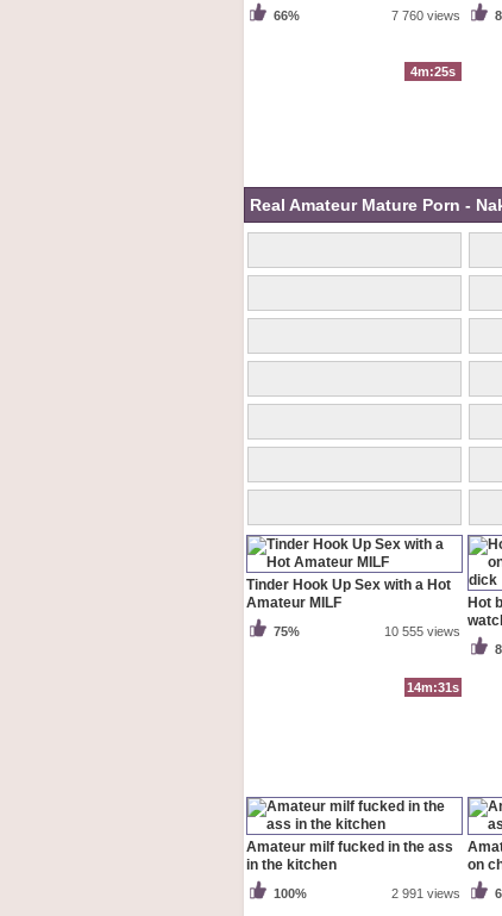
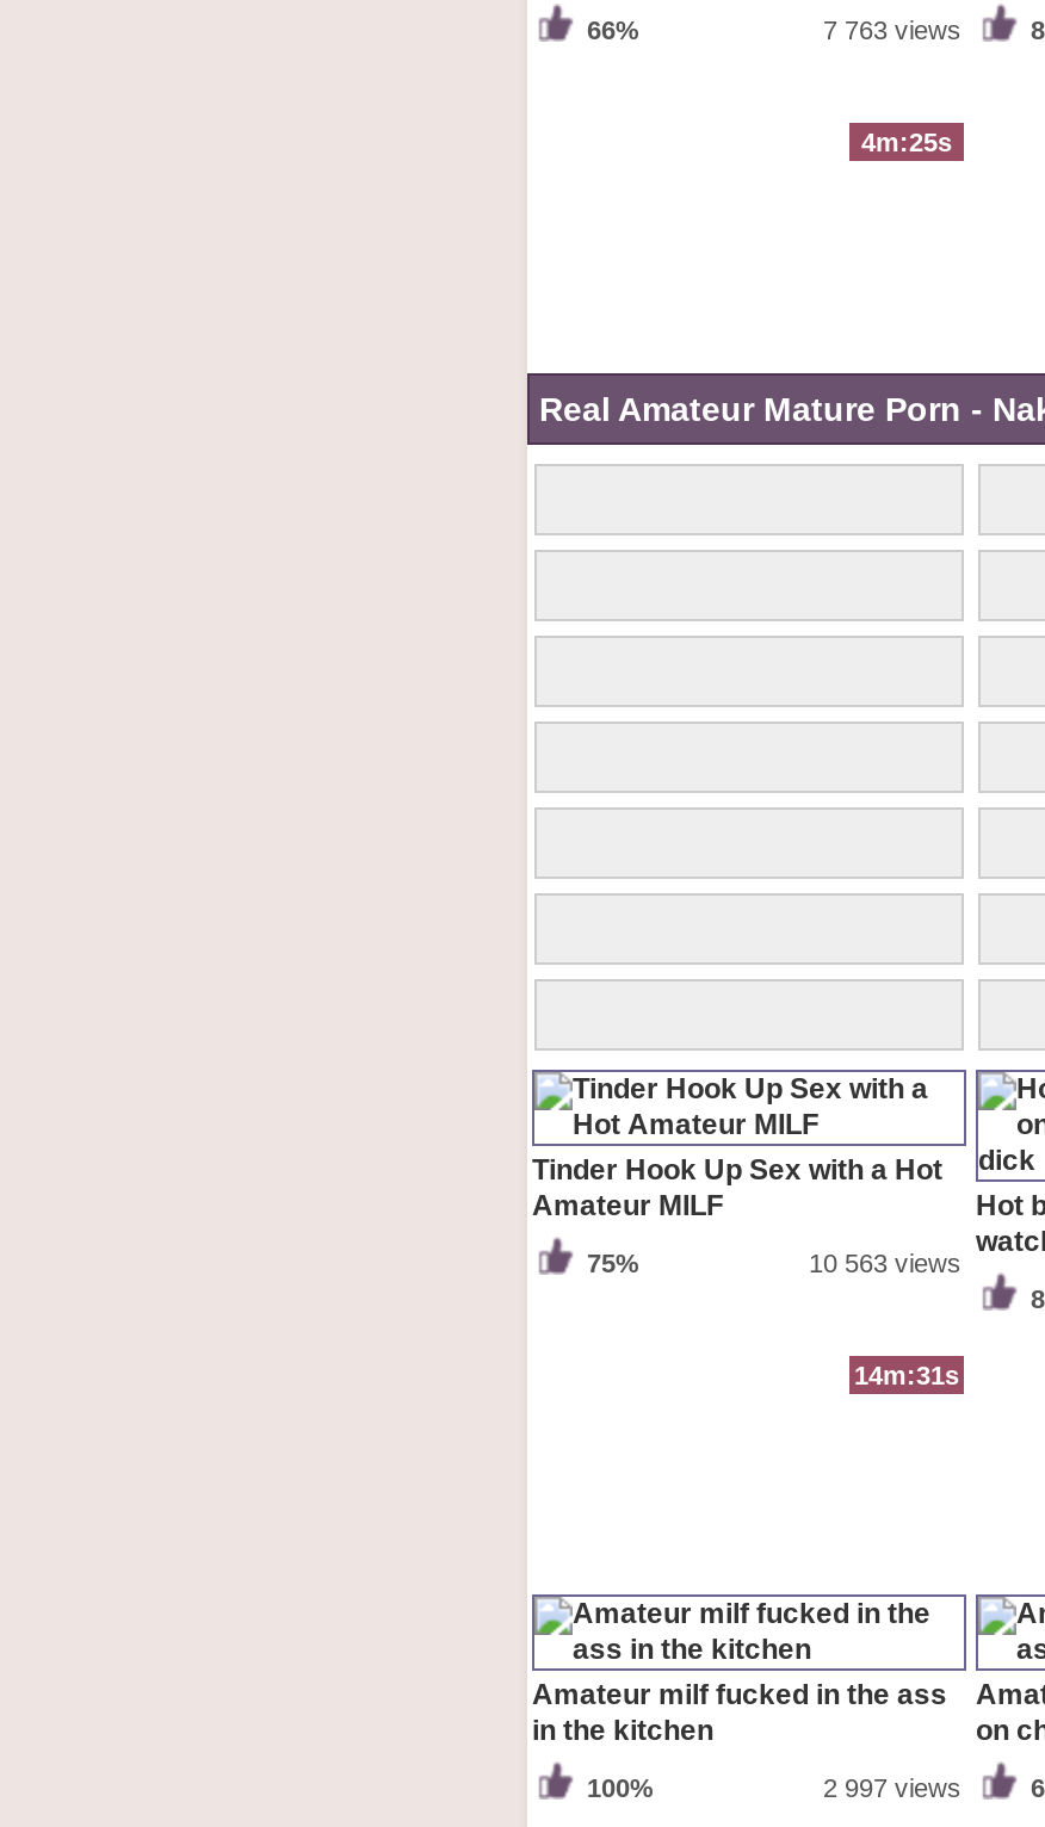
- 7 760 views
+ 7 763 views

- 10 555 views
+ 10 563 views

- 2 991 views
+ 2 997 views
